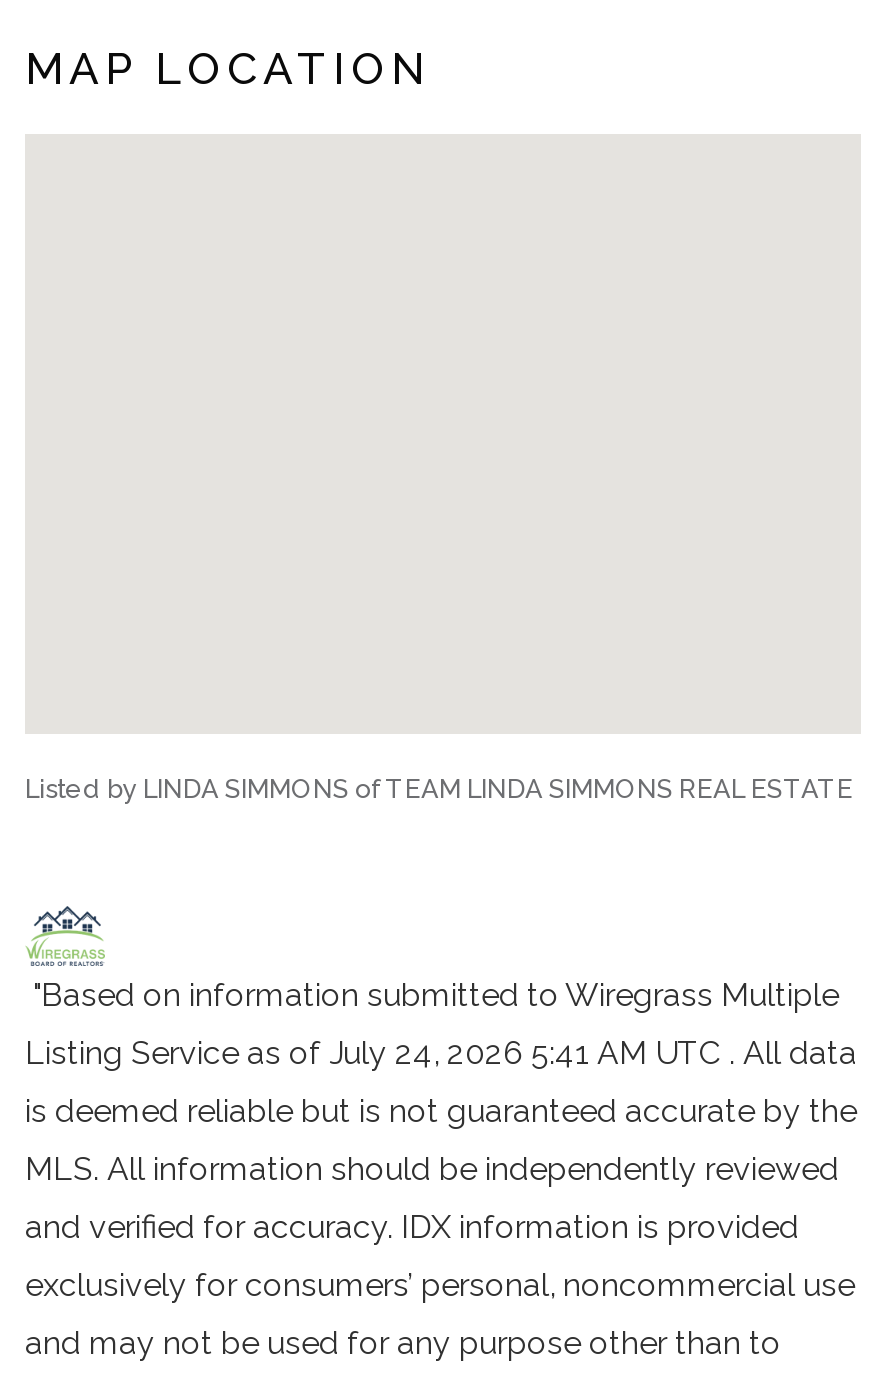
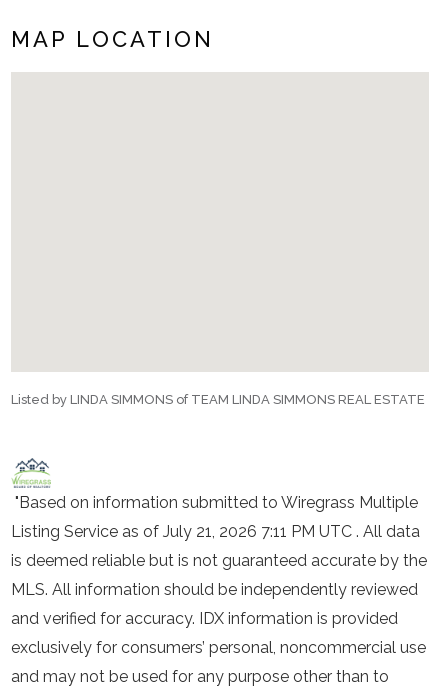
- Listing Service as of July 24, 2026 5:41 AM UTC . All data
+ Listing Service as of July 21, 2026 7:11 PM UTC . All data
